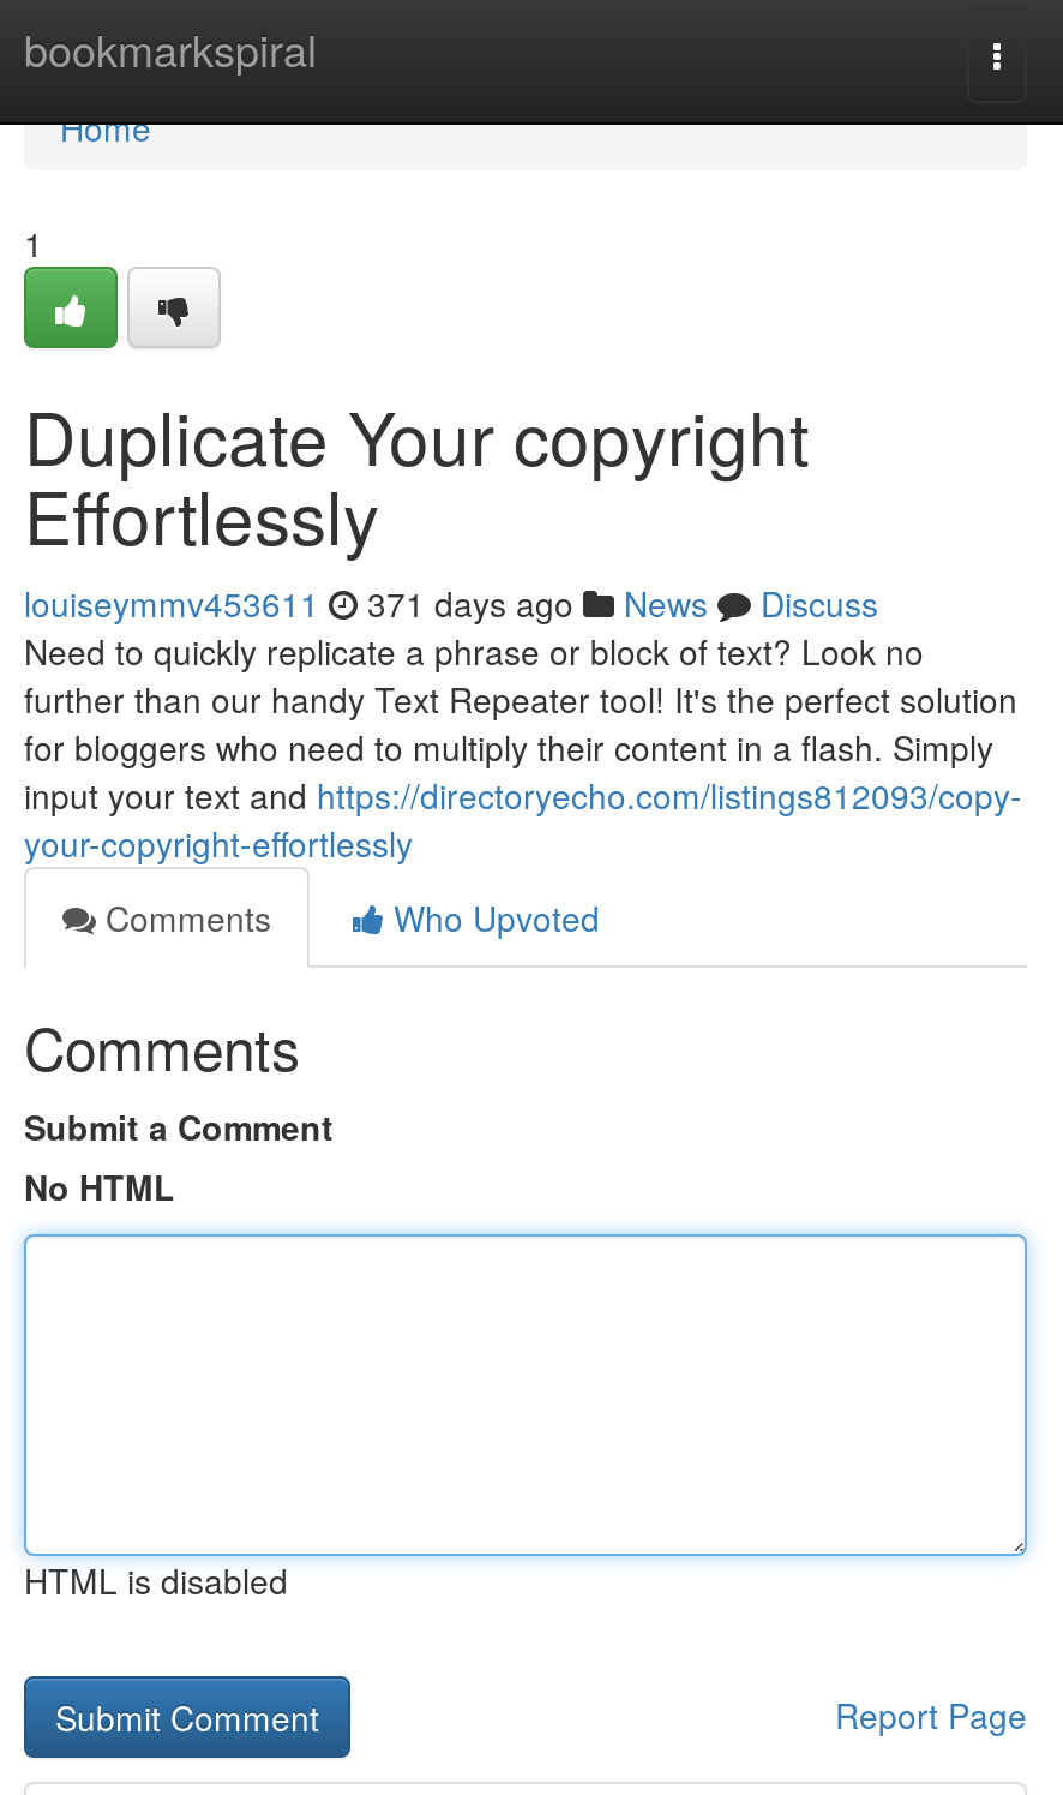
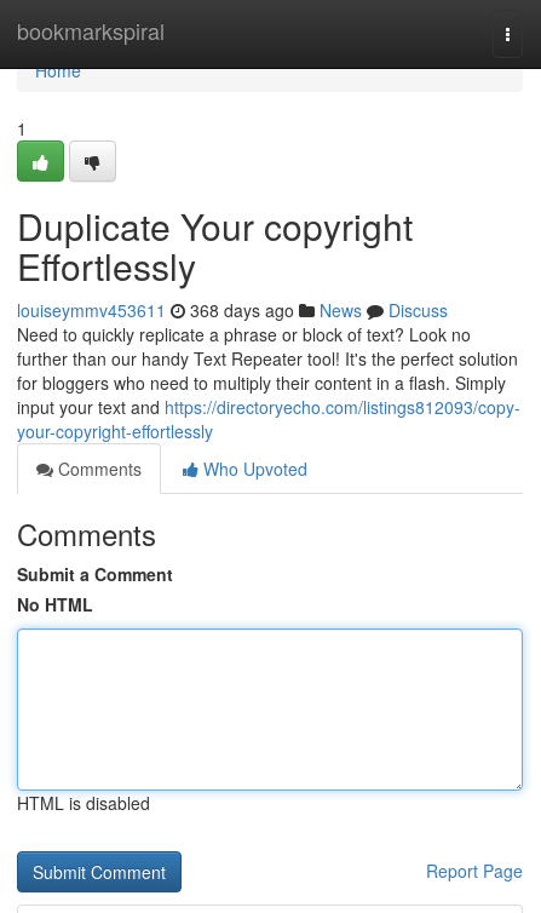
- louiseymmv453611 371 days ago News Discuss
+ louiseymmv453611 368 days ago News Discuss
